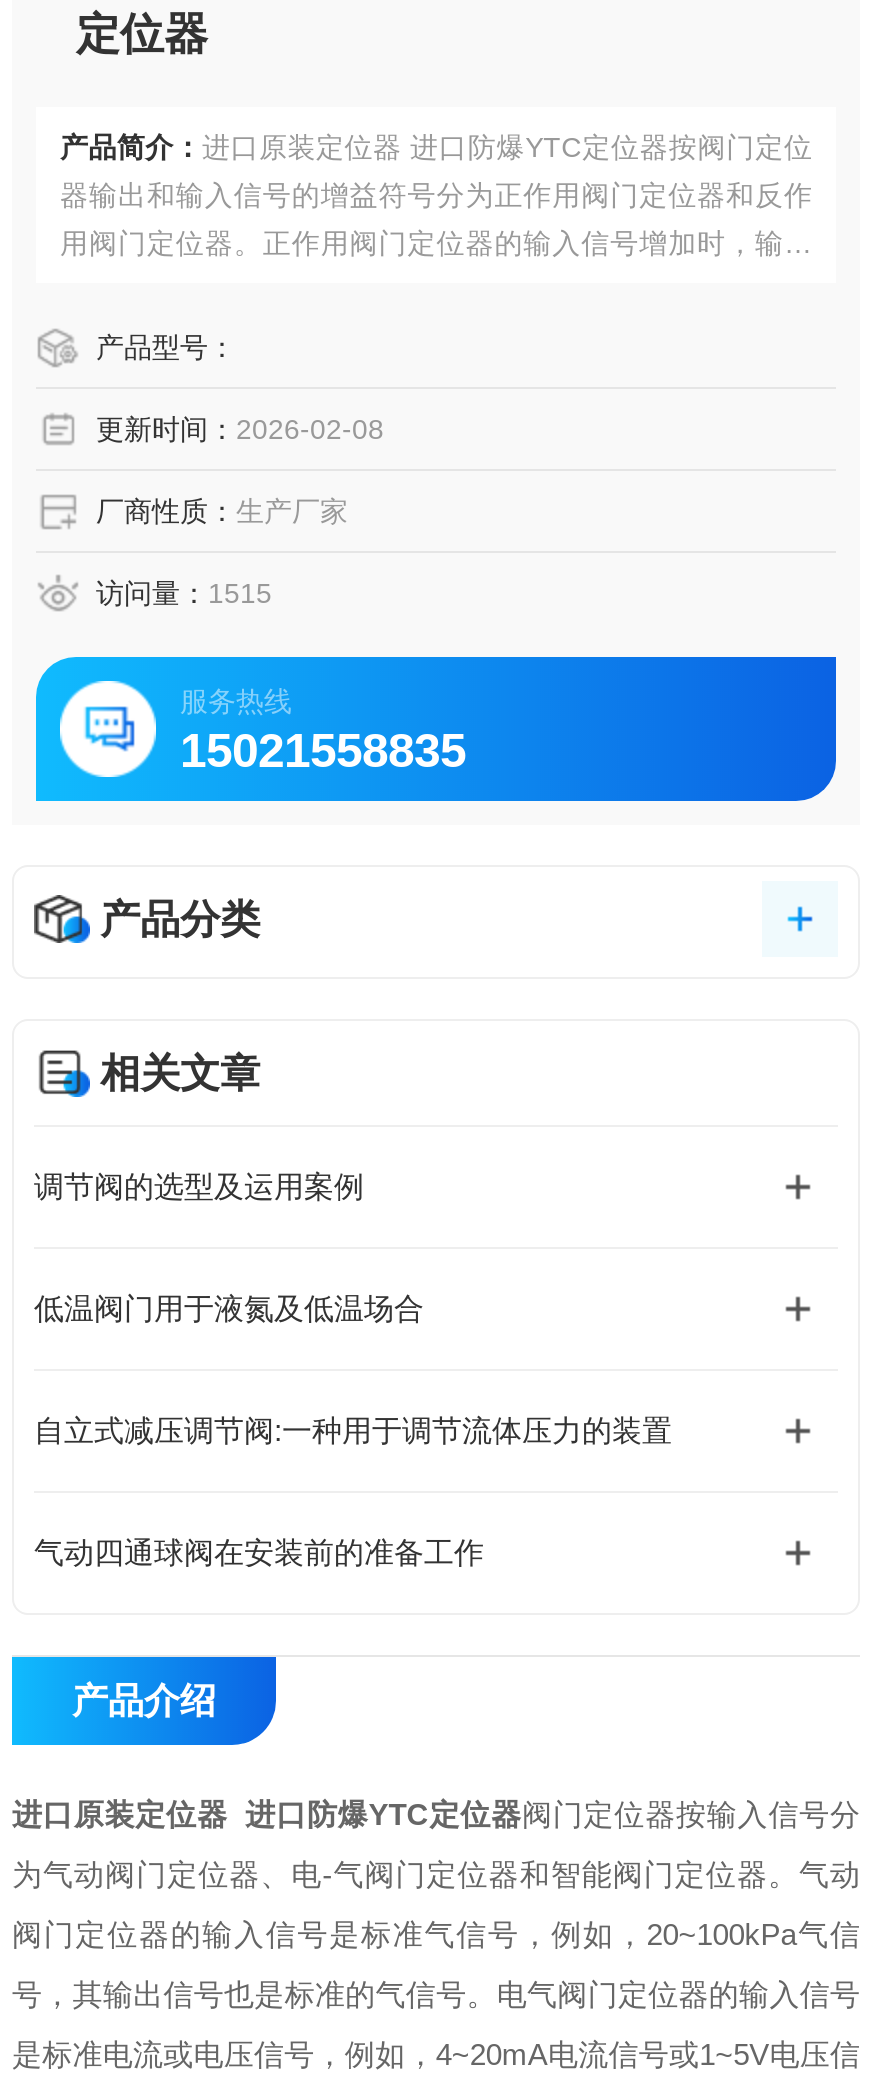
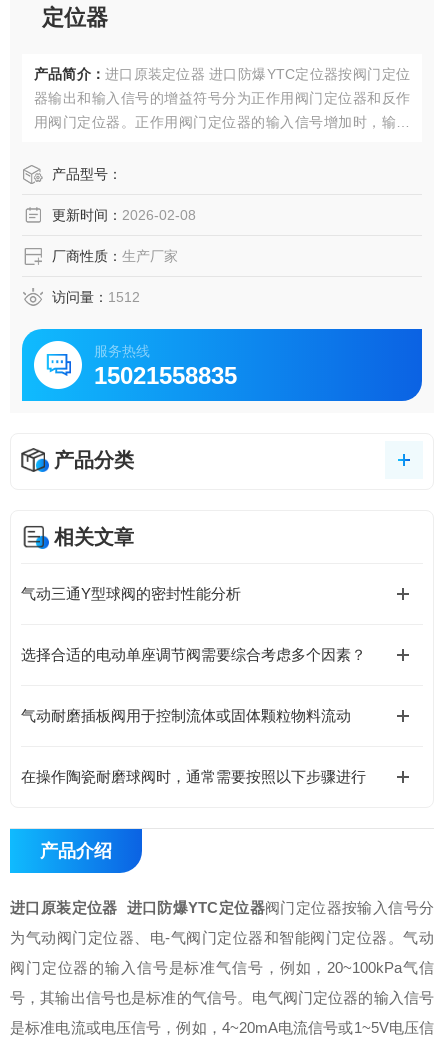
- 访问量：1515
+ 访问量：1512

- 调节阀的选型及运用案例
+ 气动三通Y型球阀的密封性能分析

- 低温阀门用于液氮及低温场合
+ 选择合适的电动单座调节阀需要综合考虑多个因素？

- 自立式减压调节阀:一种用于调节流体压力的装置
+ 气动耐磨插板阀用于控制流体或固体颗粒物料流动

- 气动四通球阀在安装前的准备工作
+ 在操作陶瓷耐磨球阀时，通常需要按照以下步骤进行
